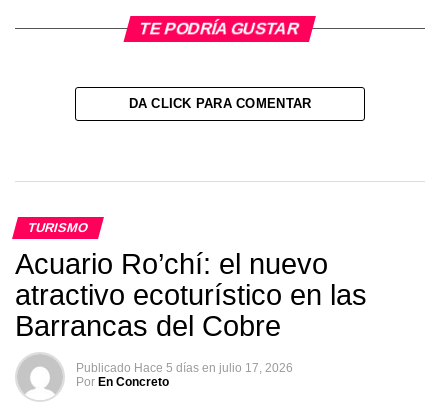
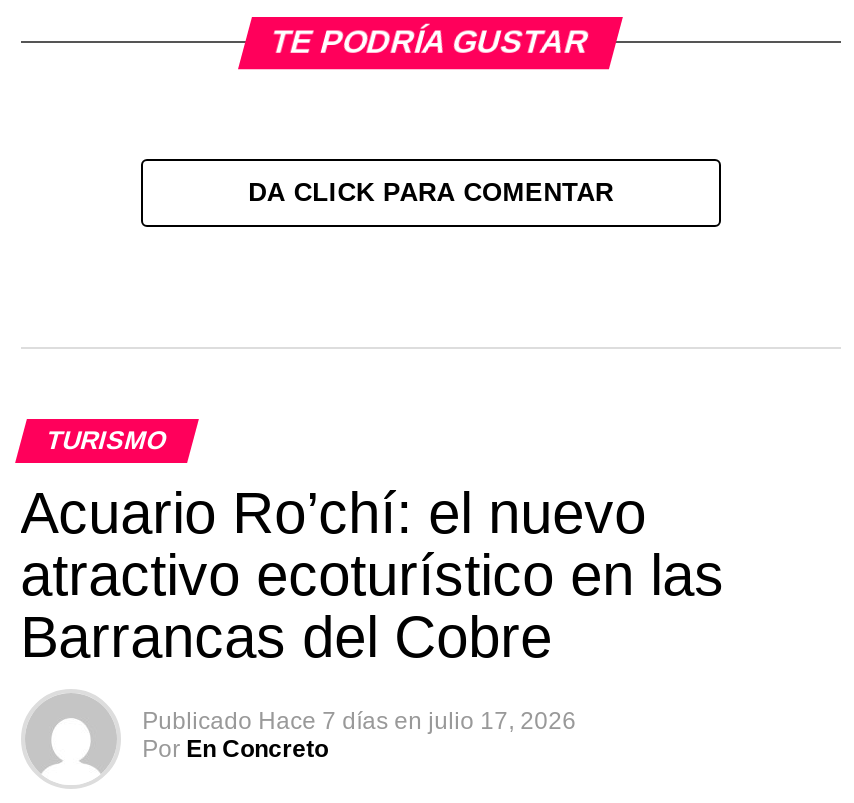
- Publicado Hace 5 días en julio 17, 2026
+ Publicado Hace 7 días en julio 17, 2026
